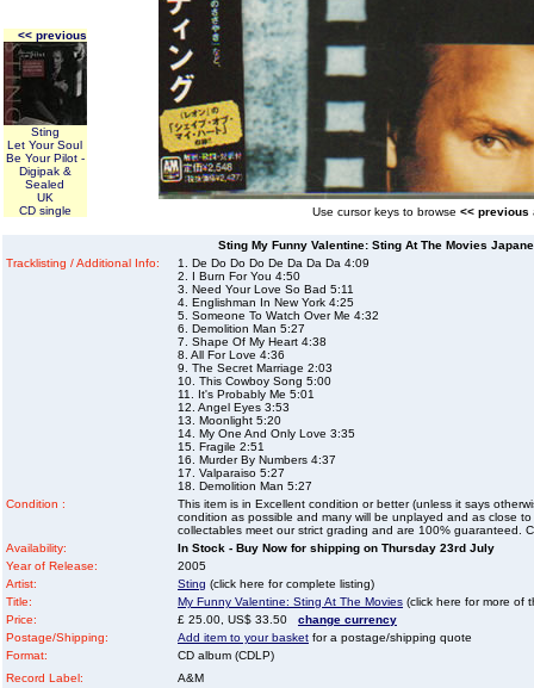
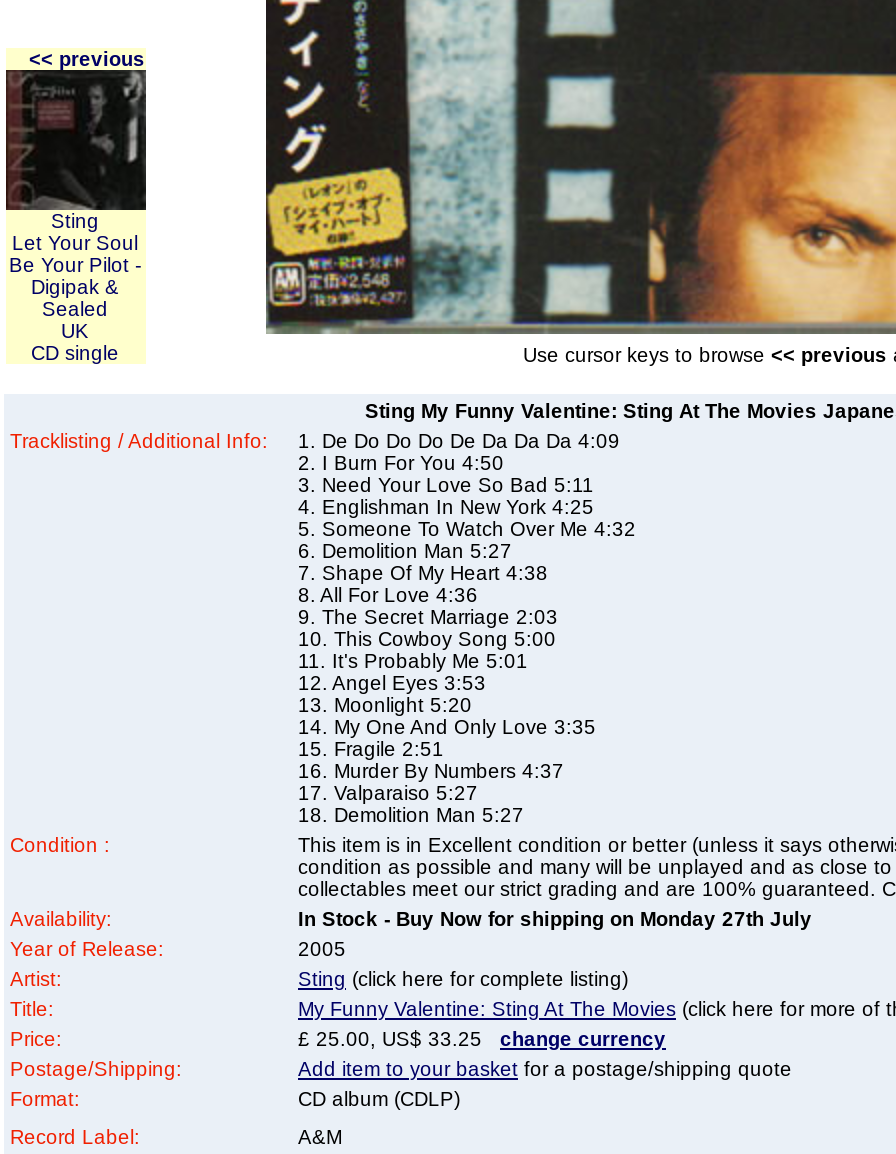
- In Stock - Buy Now for shipping on Thursday 23rd July
+ In Stock - Buy Now for shipping on Monday 27th July

- £ 25.00, US$ 33.50 change currency
+ £ 25.00, US$ 33.25 change currency
